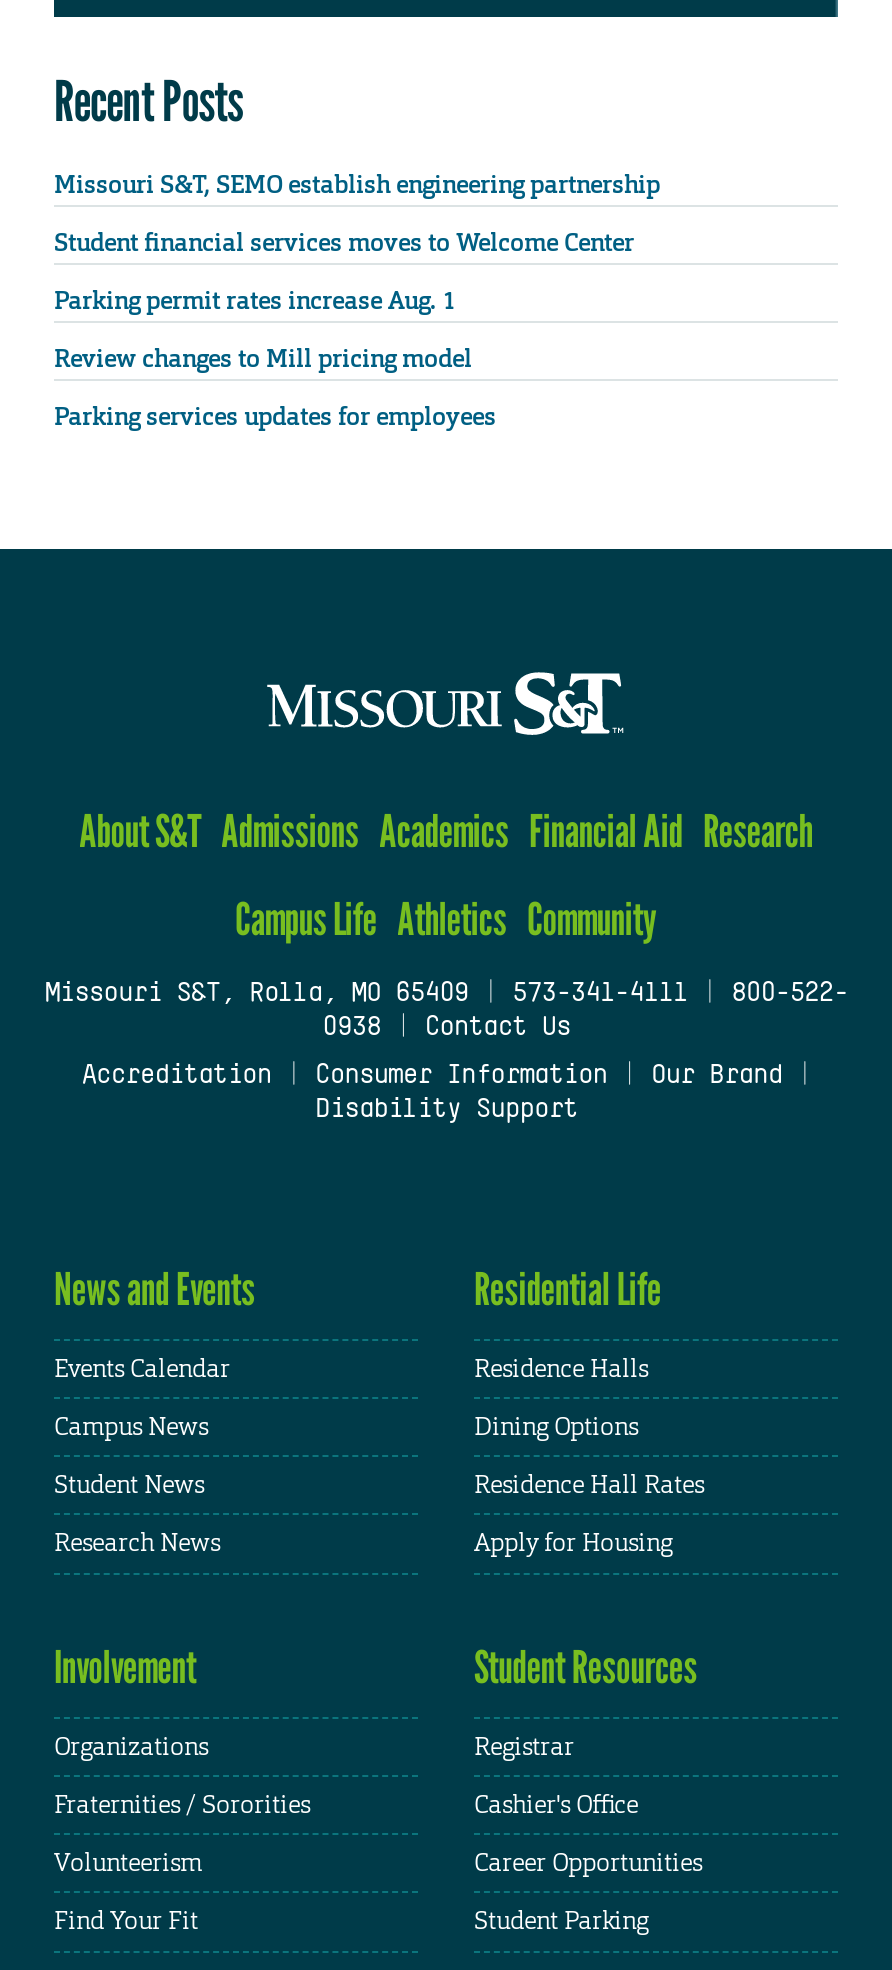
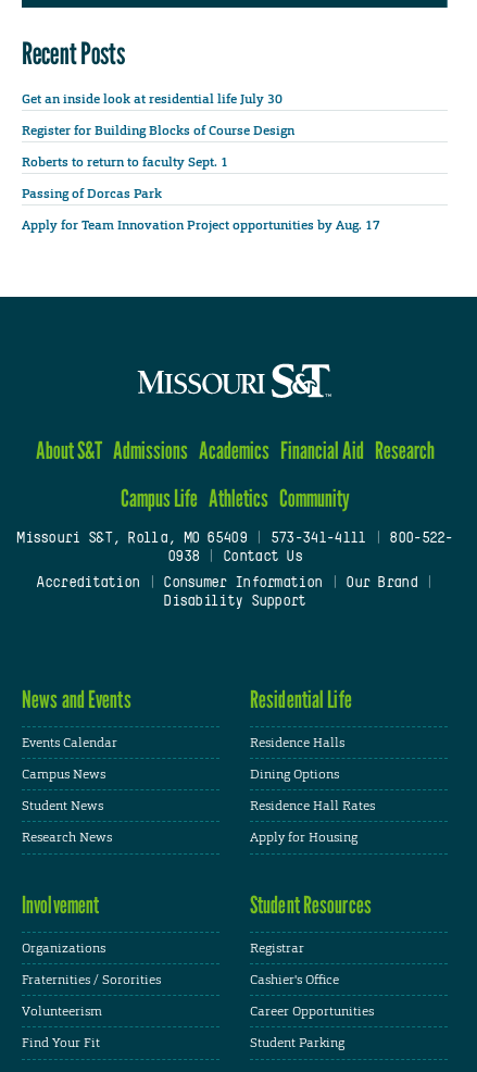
- Missouri S&T, SEMO establish engineering partnership
+ Get an inside look at residential life July 30

- Student financial services moves to Welcome Center
+ Register for Building Blocks of Course Design

- Parking permit rates increase Aug. 1
+ Roberts to return to faculty Sept. 1

- Review changes to Mill pricing model
+ Passing of Dorcas Park

- Parking services updates for employees
+ Apply for Team Innovation Project opportunities by Aug. 17
